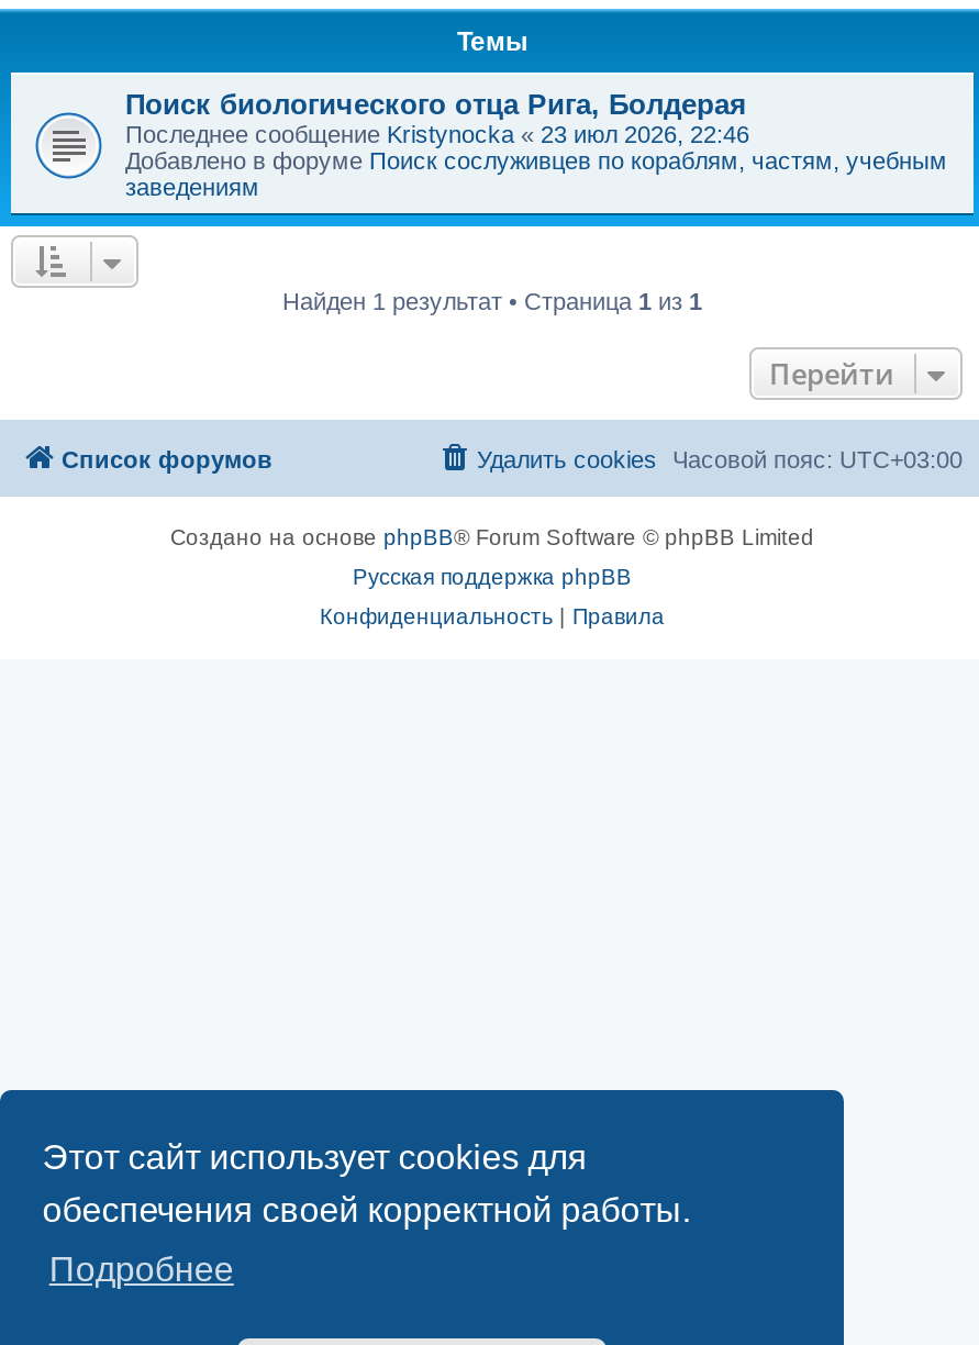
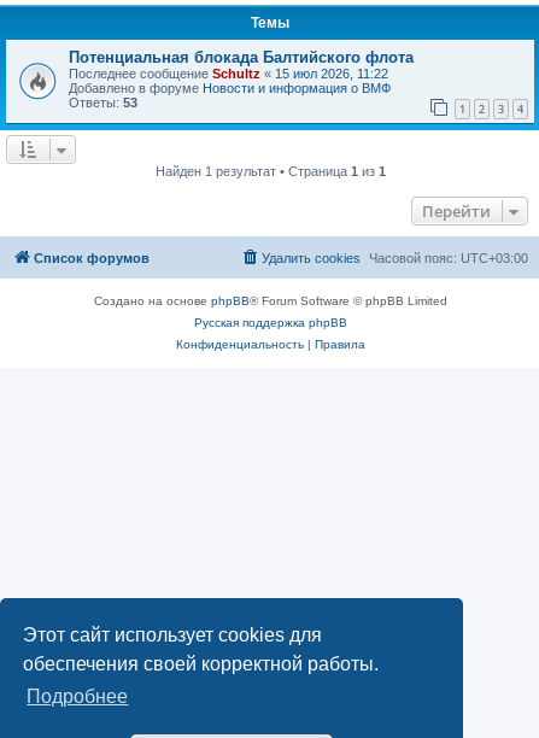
- Поиск биологического отца Рига, Болдерая
- Последнее сообщение Kristynocka «23 июл 2026, 22:46
- Добавлено в форуме Поиск сослуживцев по кораблям, частям, учебным
- заведениям
+ Потенциальная блокада Балтийского флота
+ Последнее сообщение Schultz «15 июл 2026, 11:22
+ Добавлено в форуме Новости и информация о ВМФ
+ Ответы: 53
+ 1
+ 2
+ 3
+ 4
